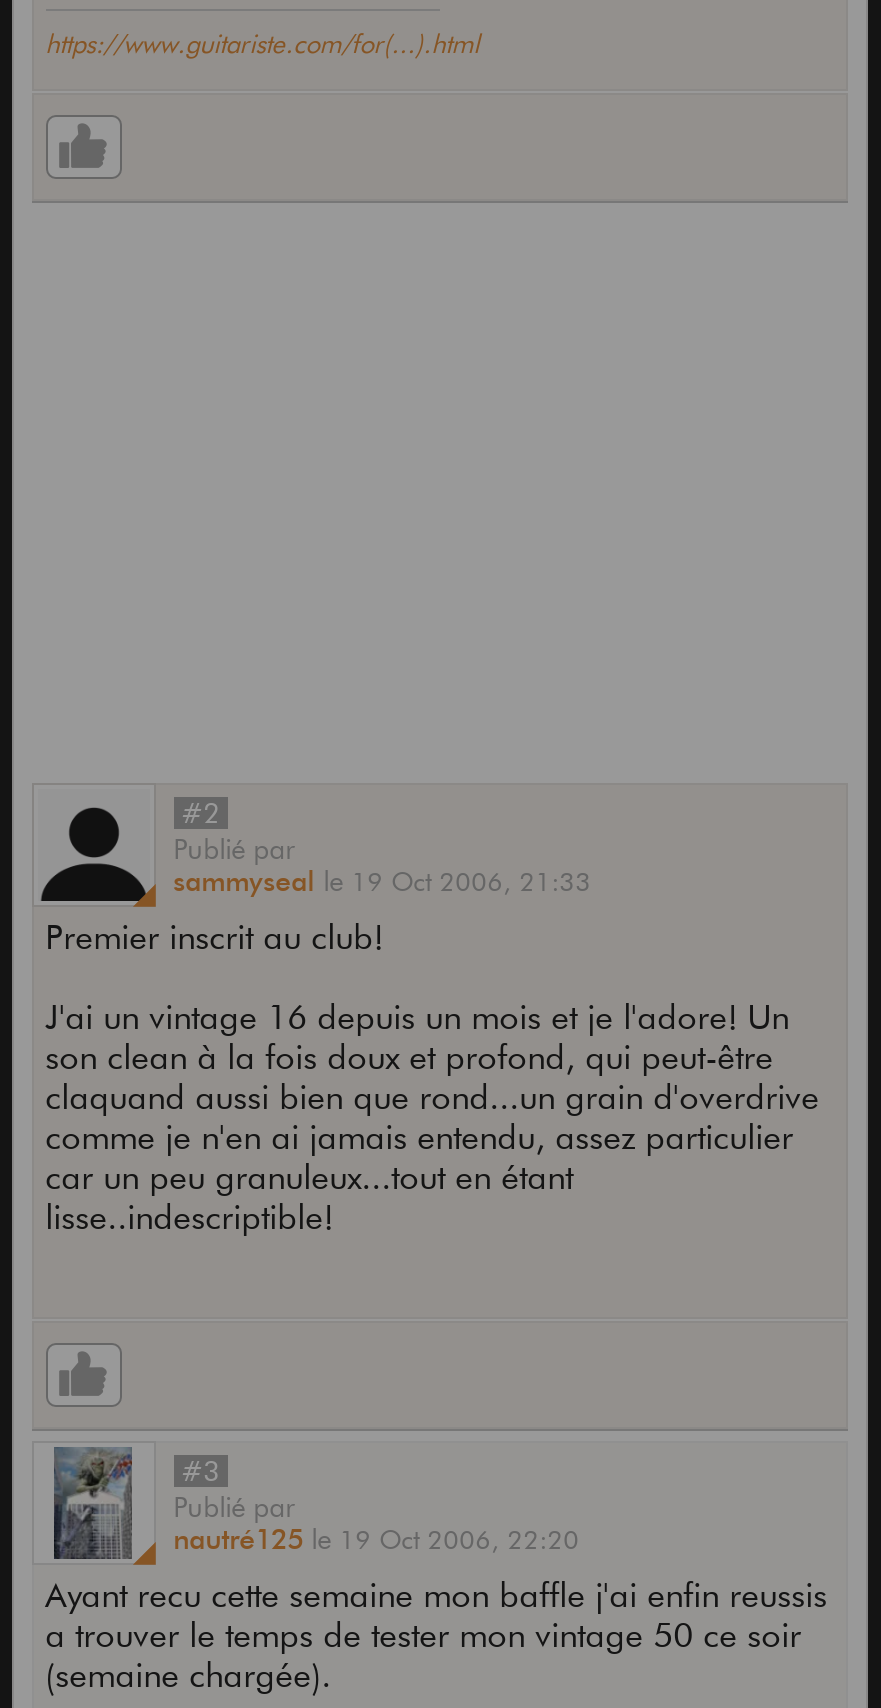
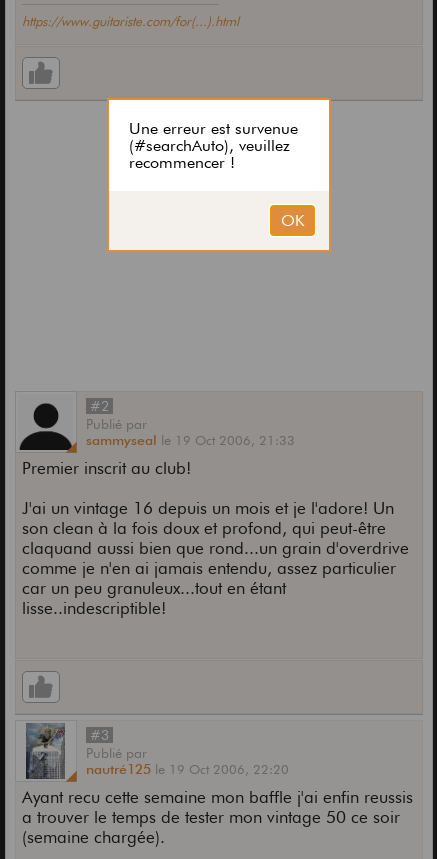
+ [image]
